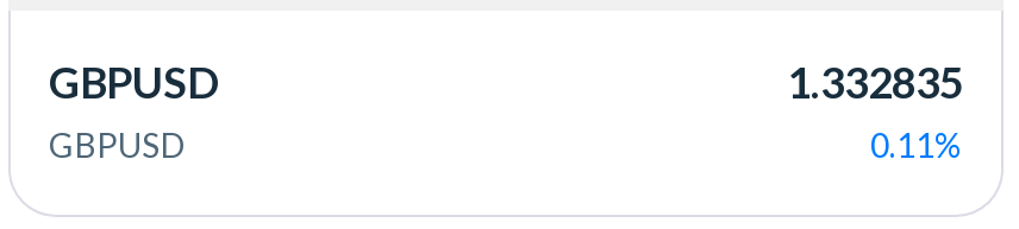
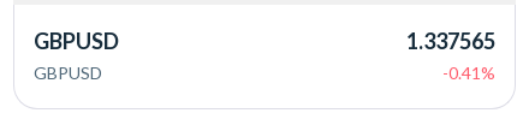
- 1.332835
+ 1.337565

- 0.11%
+ -0.41%
